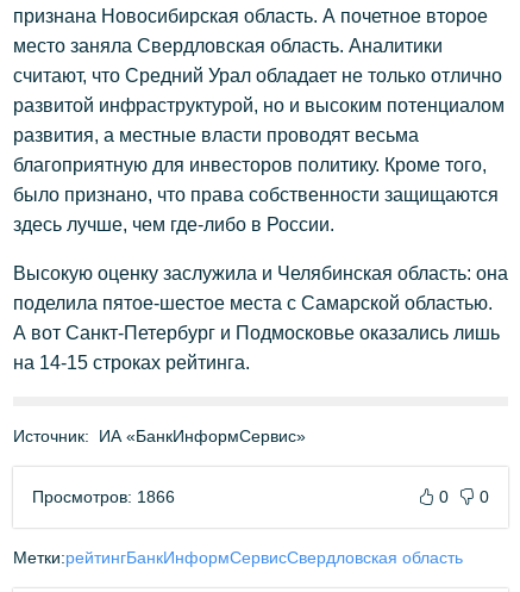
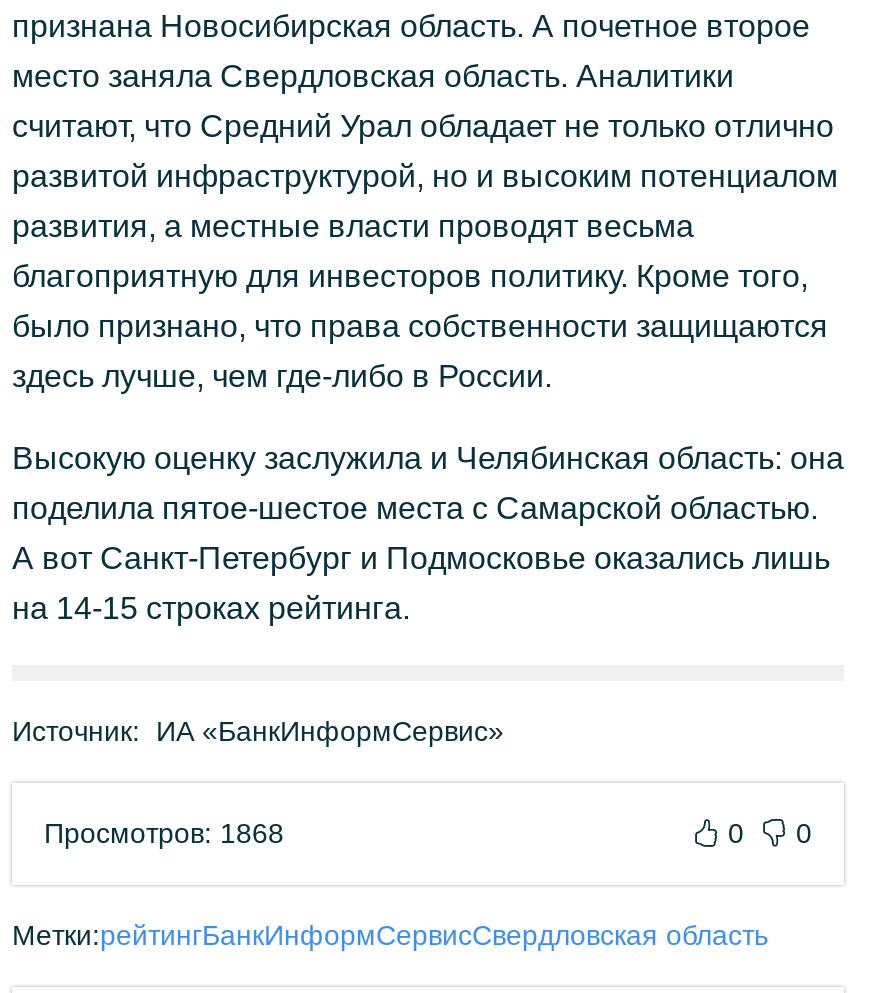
- Просмотров: 1866
+ Просмотров: 1868
